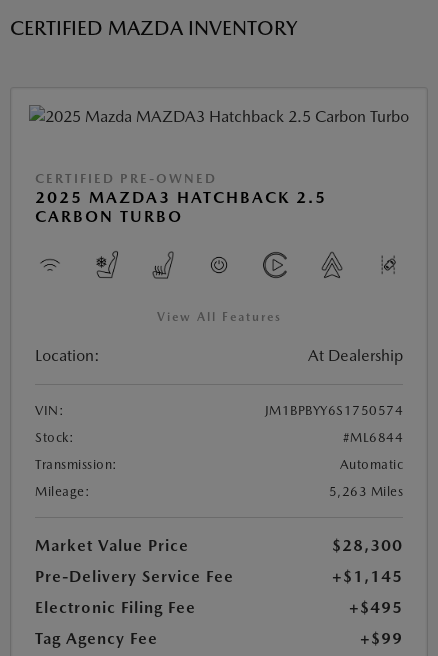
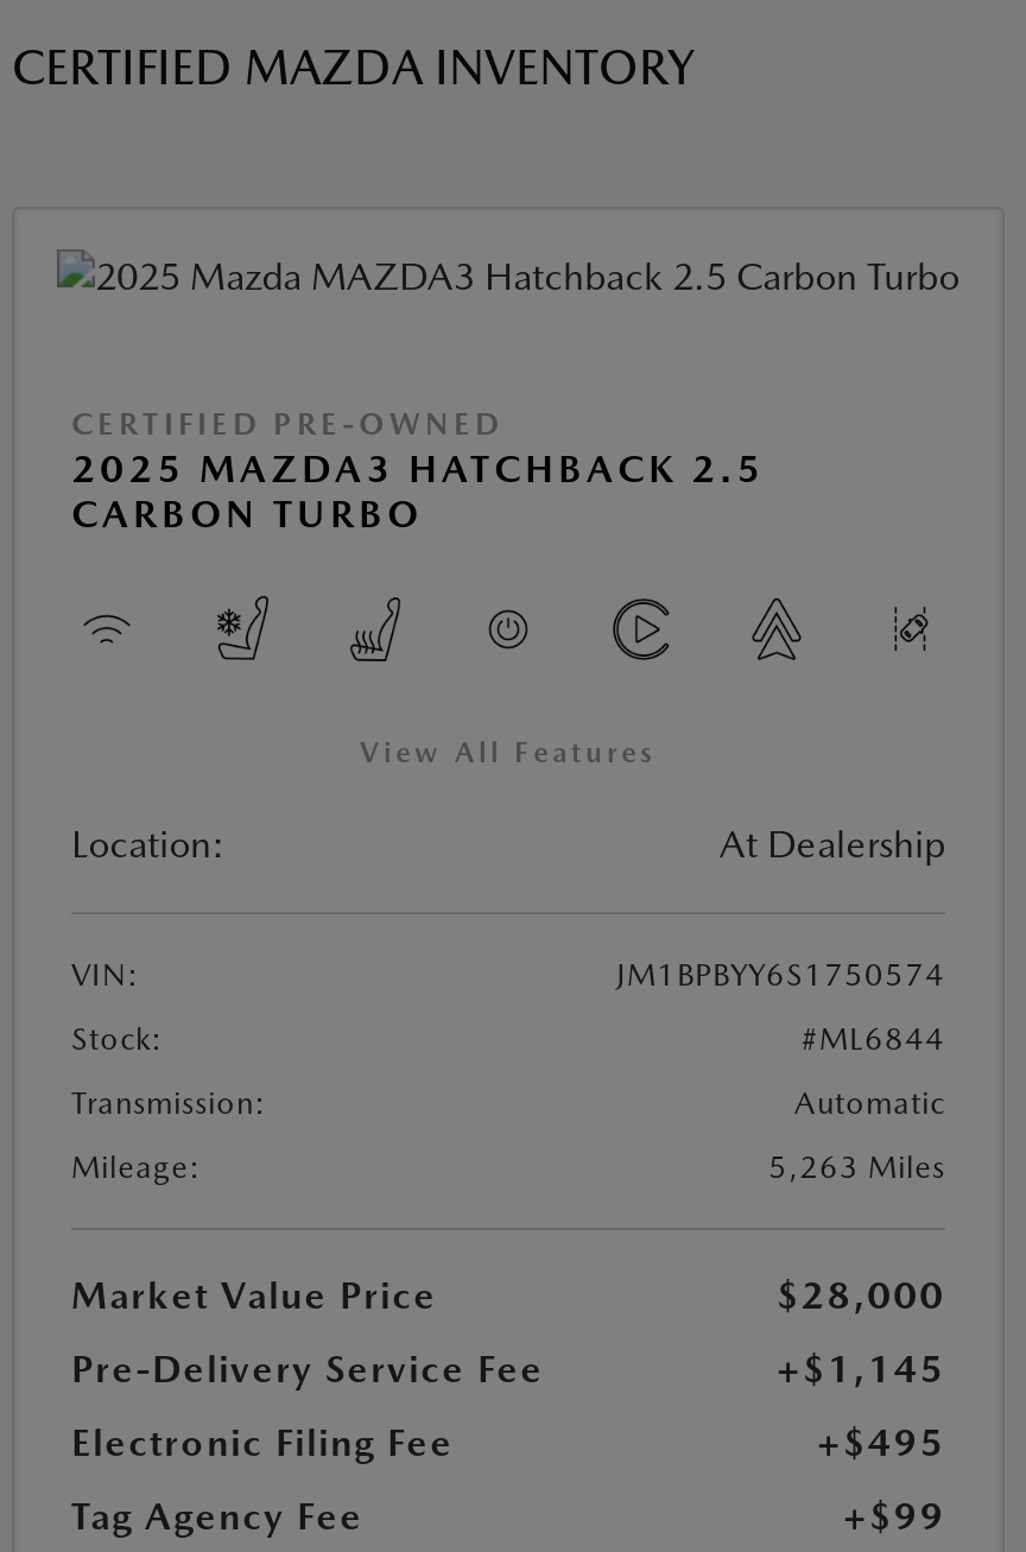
- $28,300
+ $28,000
